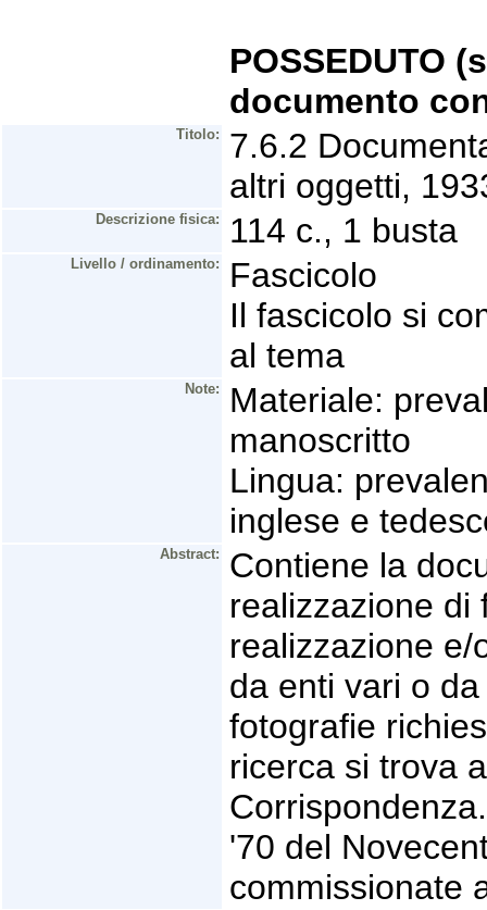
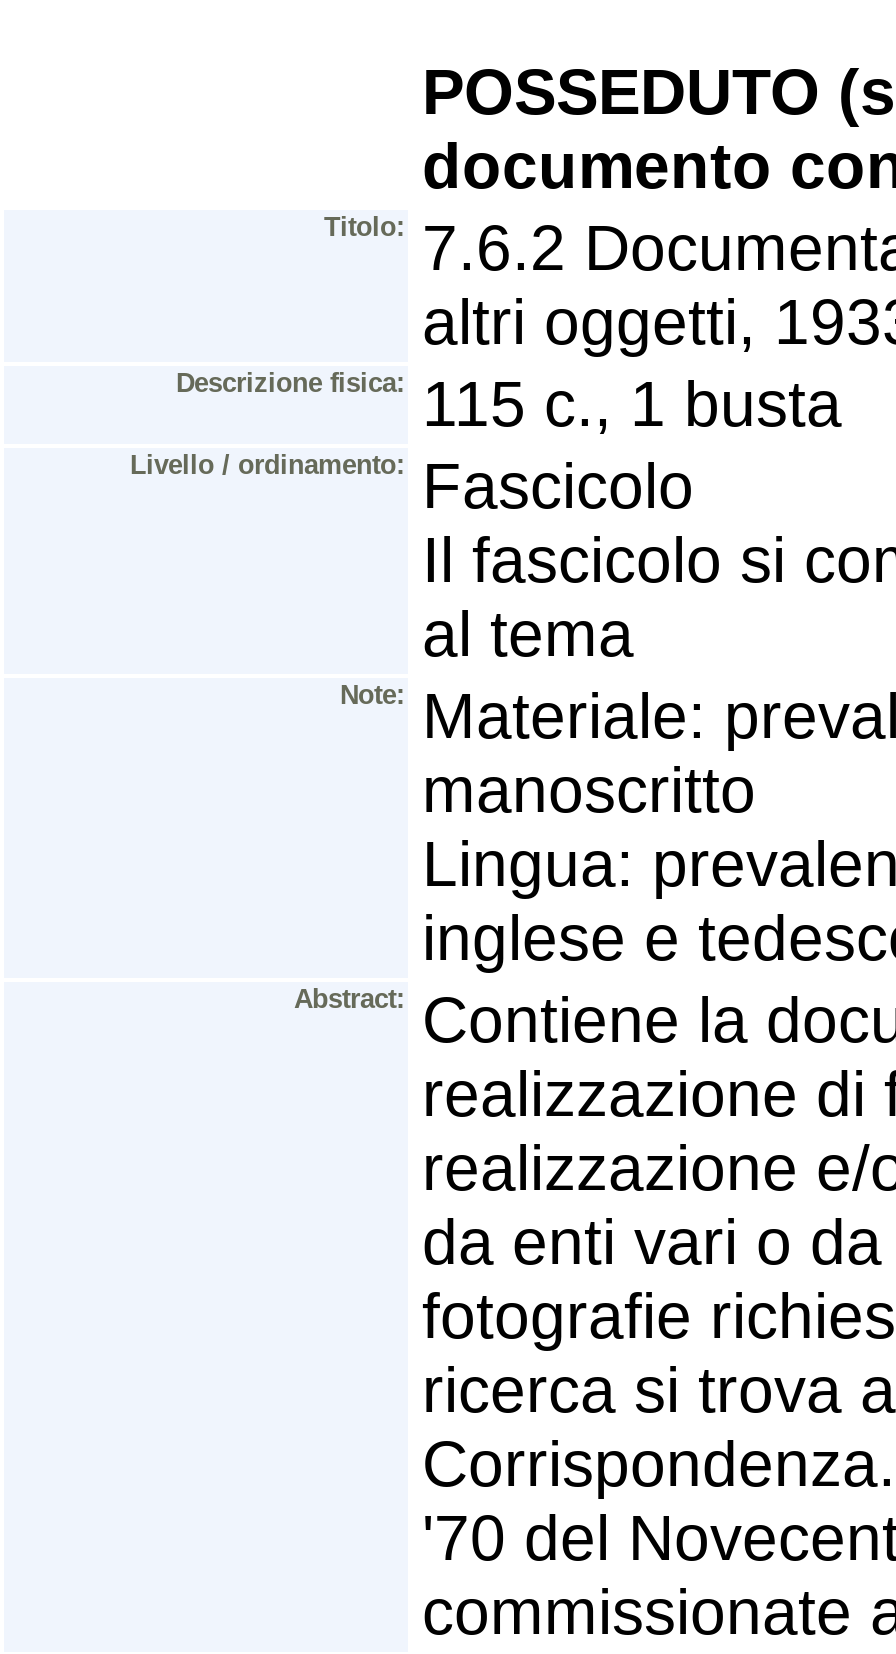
- Descrizione fisica: 114 c., 1 busta
+ Descrizione fisica: 115 c., 1 busta
